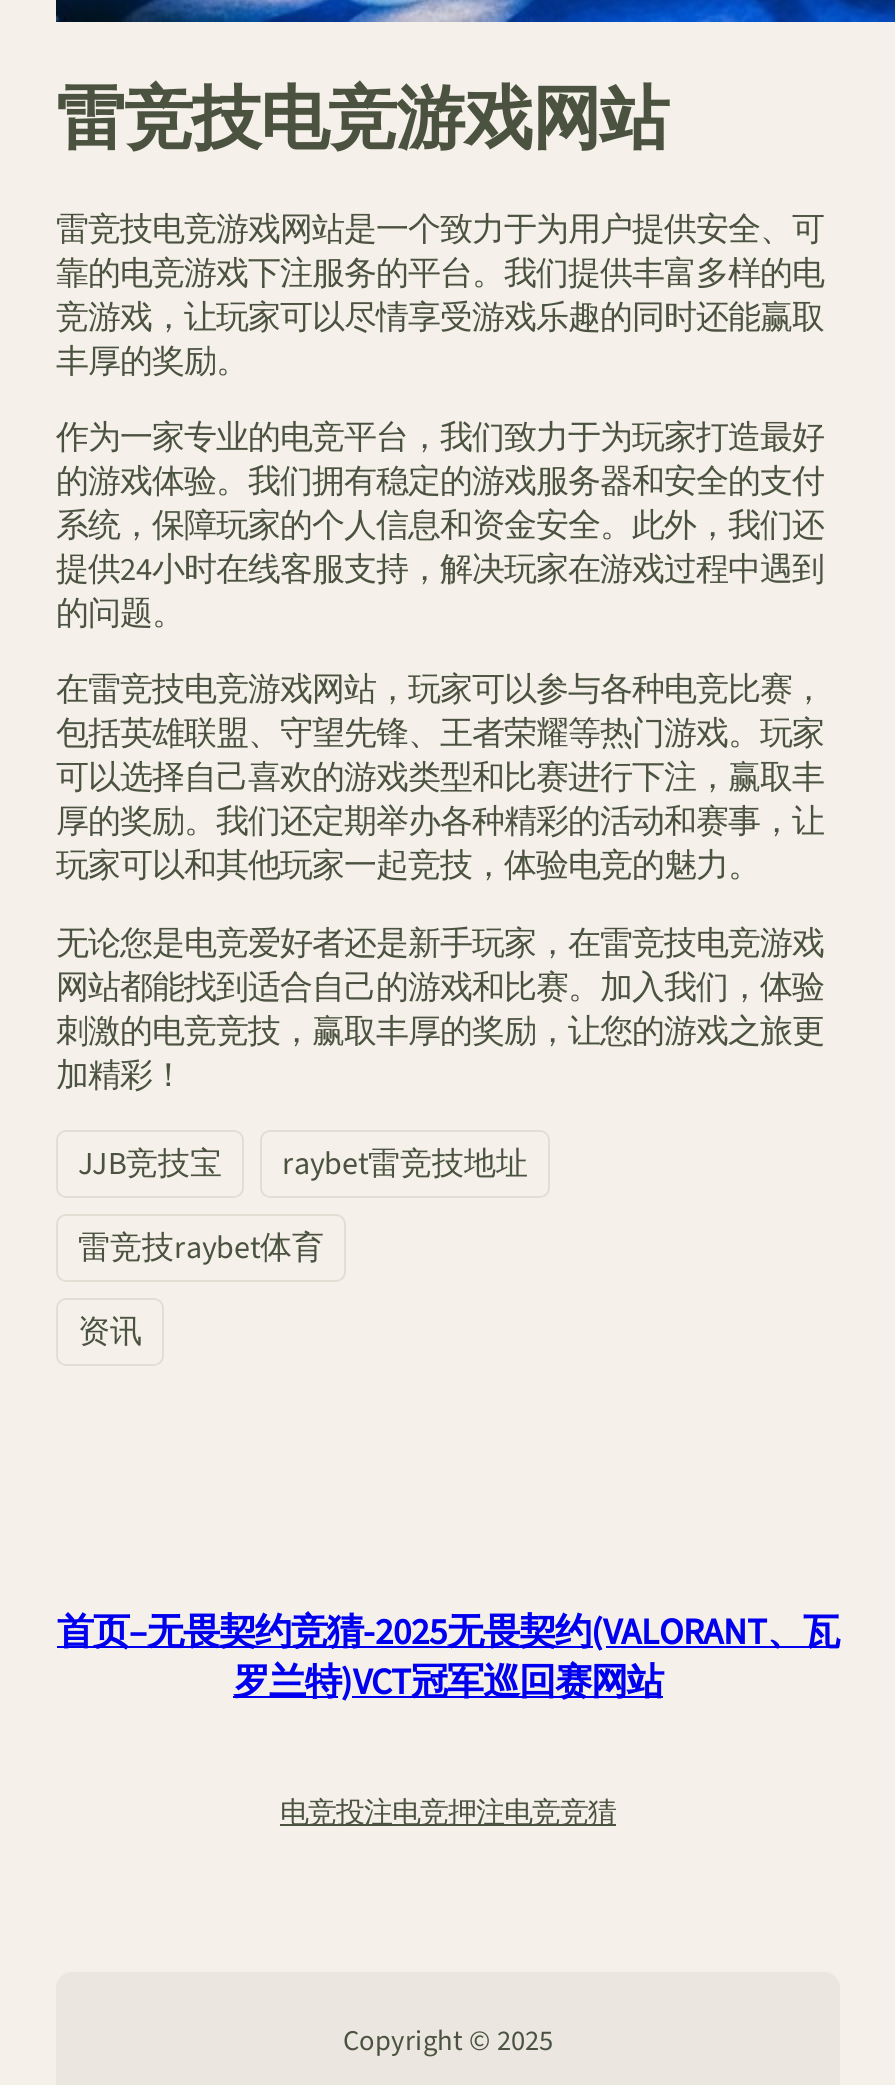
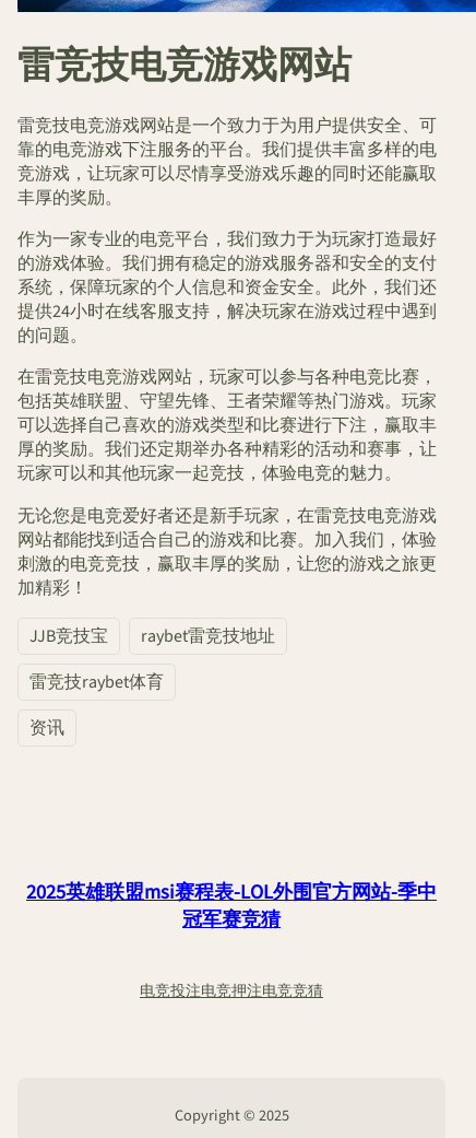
- 首页–无畏契约竞猜-2025无畏契约(VALORANT、瓦
- 罗兰特)VCT冠军巡回赛网站
+ 2025英雄联盟msi赛程表-LOL外围官方网站-季中
+ 冠军赛竞猜
